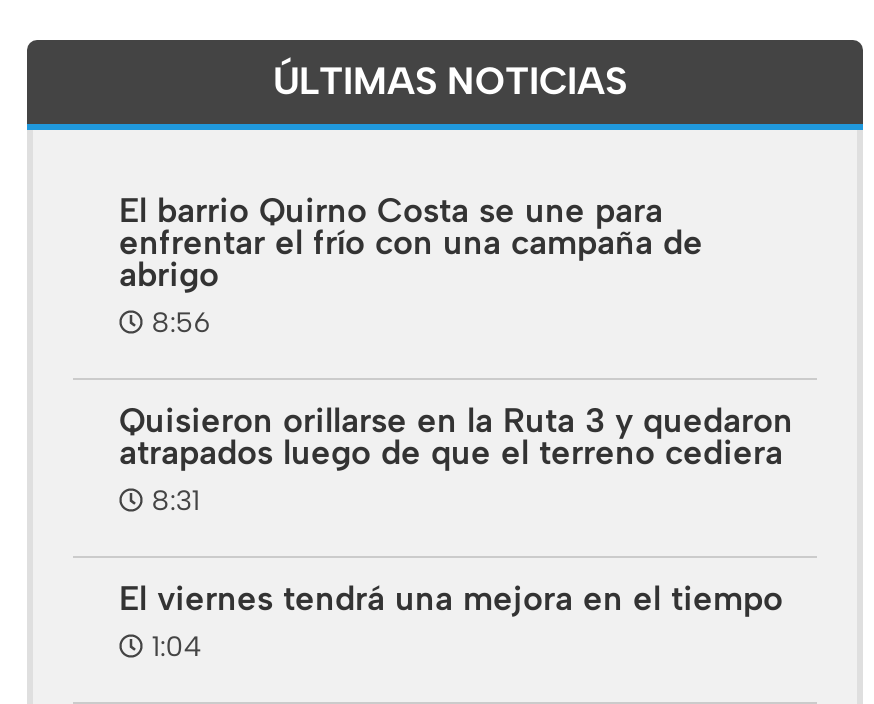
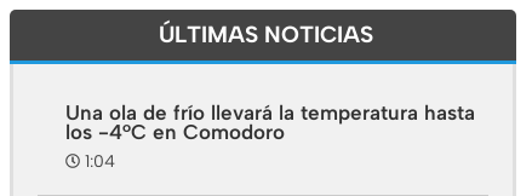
- El barrio Quirno Costa se une para
- enfrentar el frío con una campaña de
- abrigo
- 8:56
- Quisieron orillarse en la Ruta 3 y quedaron
- atrapados luego de que el terreno cediera
- 8:31
- El viernes tendrá una mejora en el tiempo
+ Una ola de frío llevará la temperatura hasta
+ los -4°C en Comodoro
